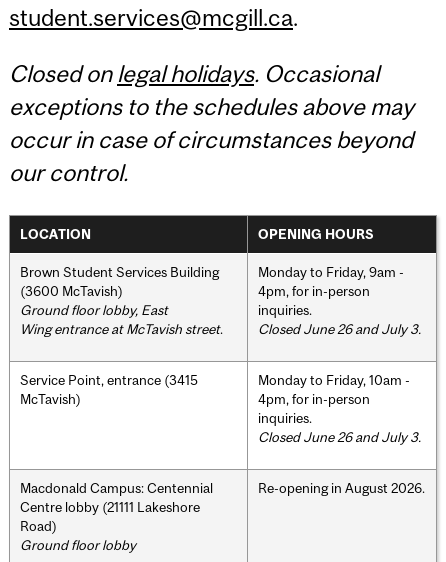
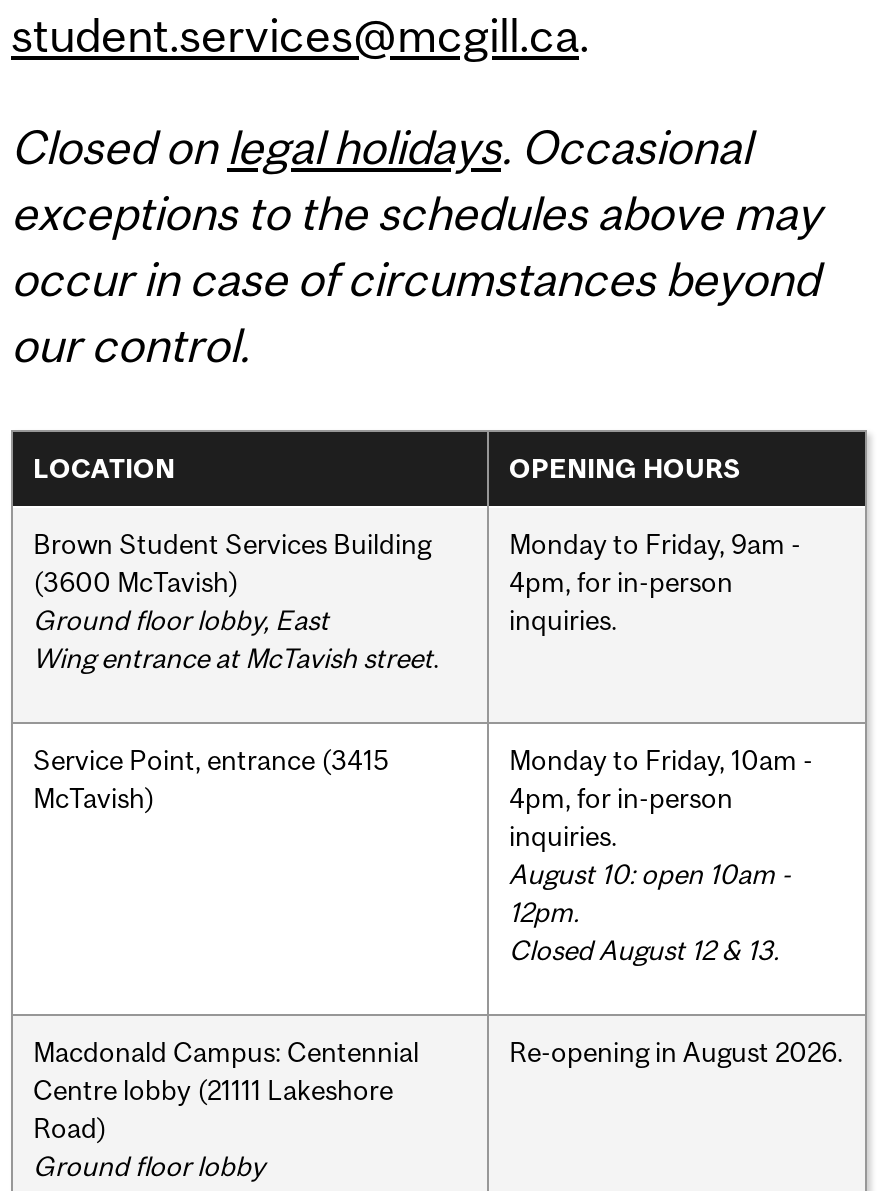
- Closed June 26 and July 3.

- Closed June 26 and July 3.
+ August 10: open 10am -
+ 12pm.
+ Closed August 12 & 13.
